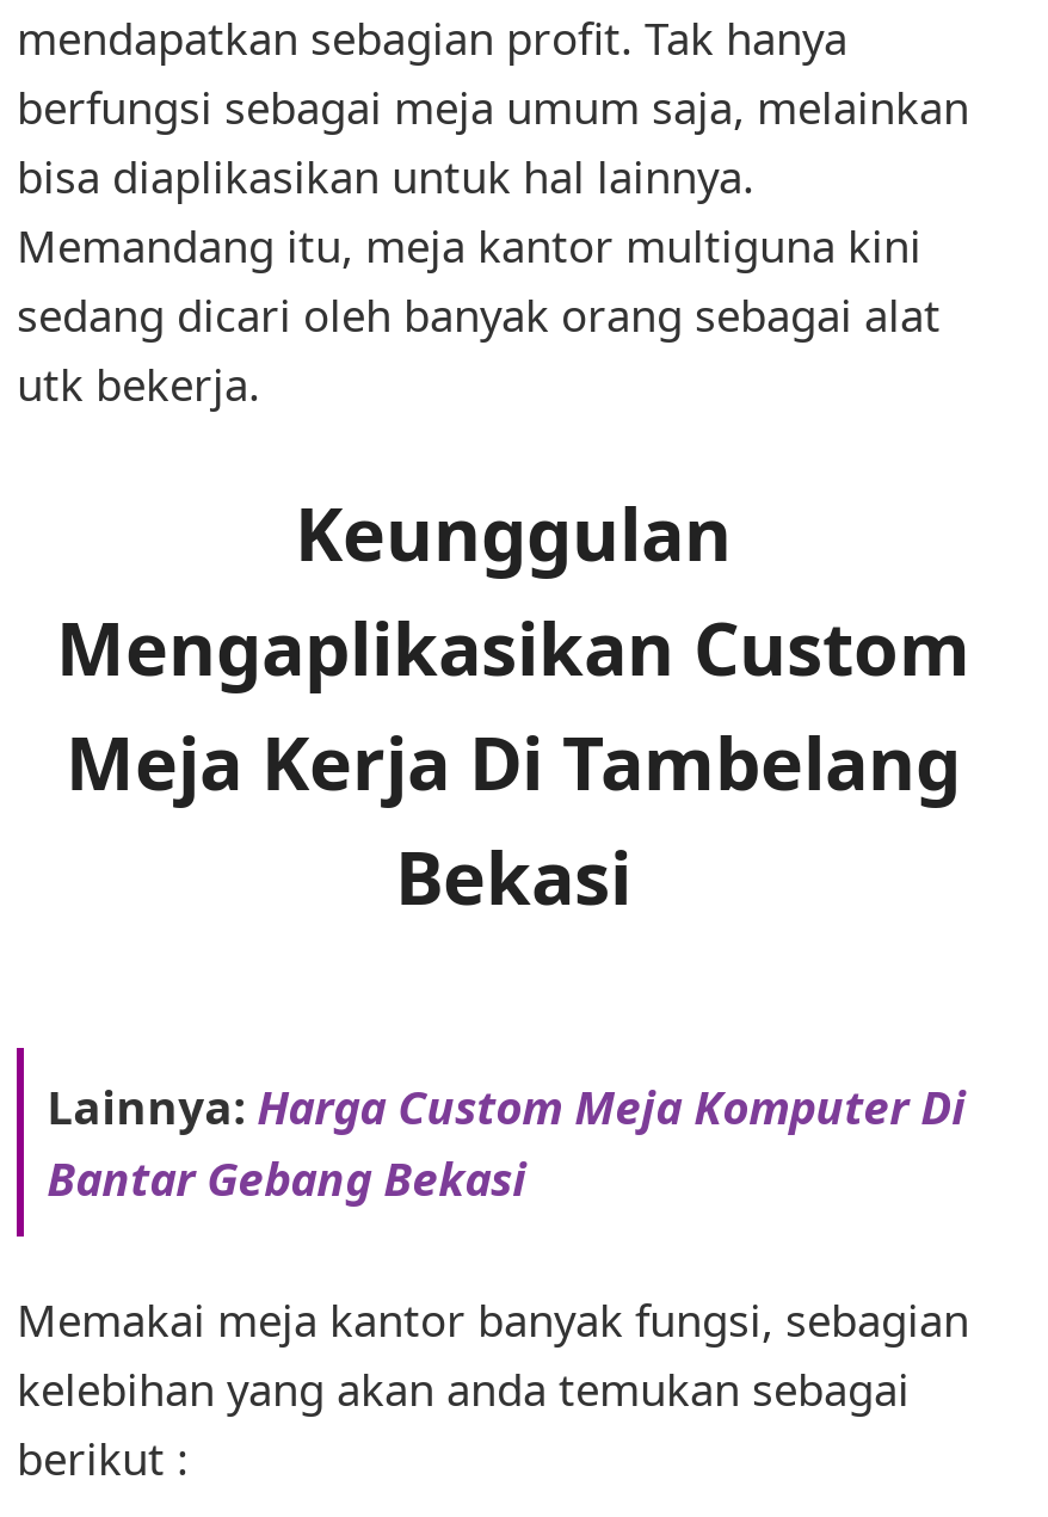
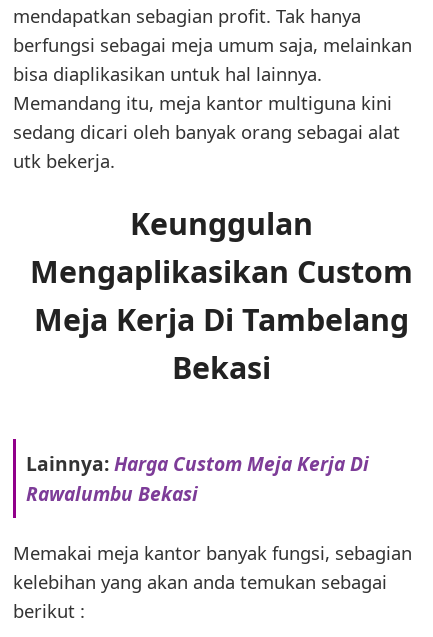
- Lainnya: Harga Custom Meja Komputer Di
- Bantar Gebang Bekasi
+ Lainnya: Harga Custom Meja Kerja Di
+ Rawalumbu Bekasi
